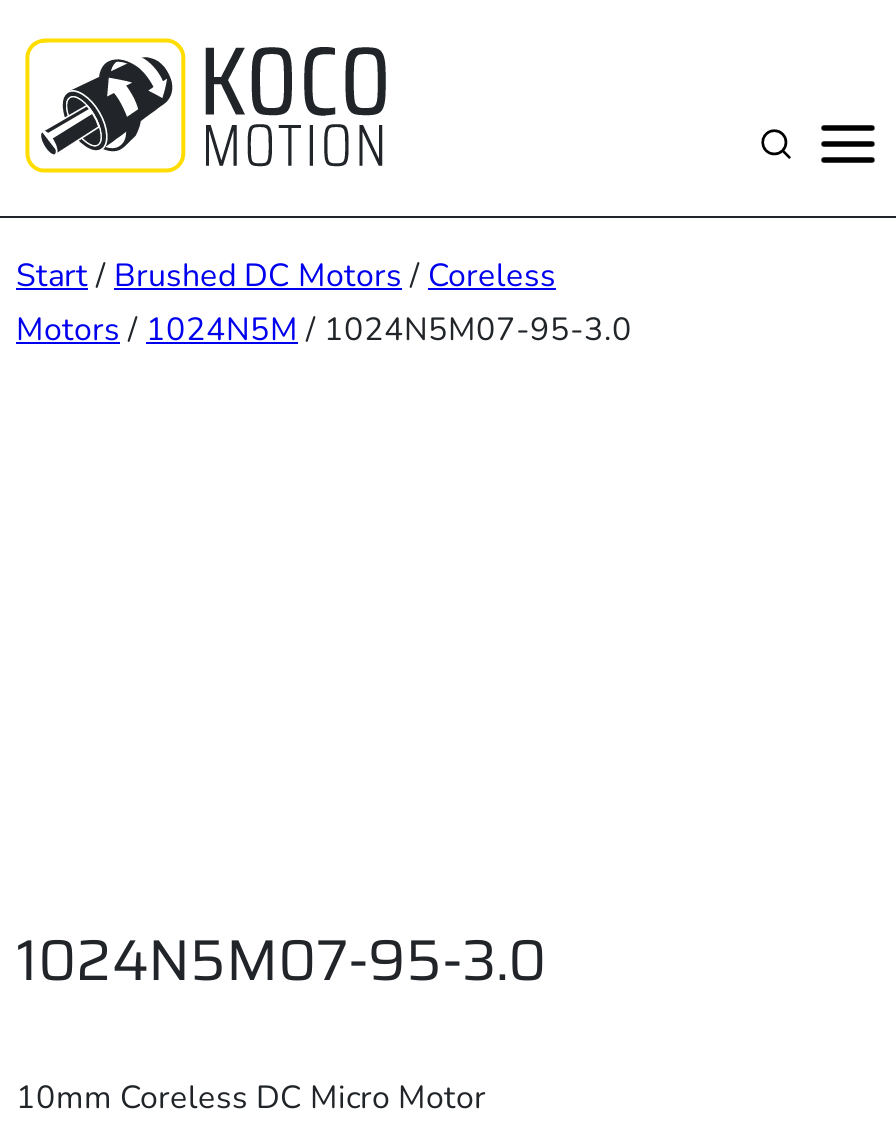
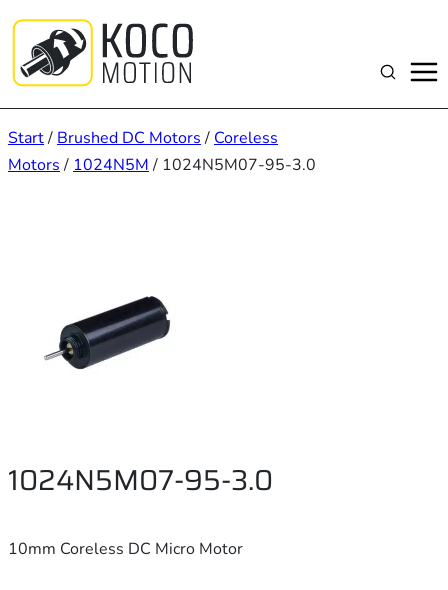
+ [image]
